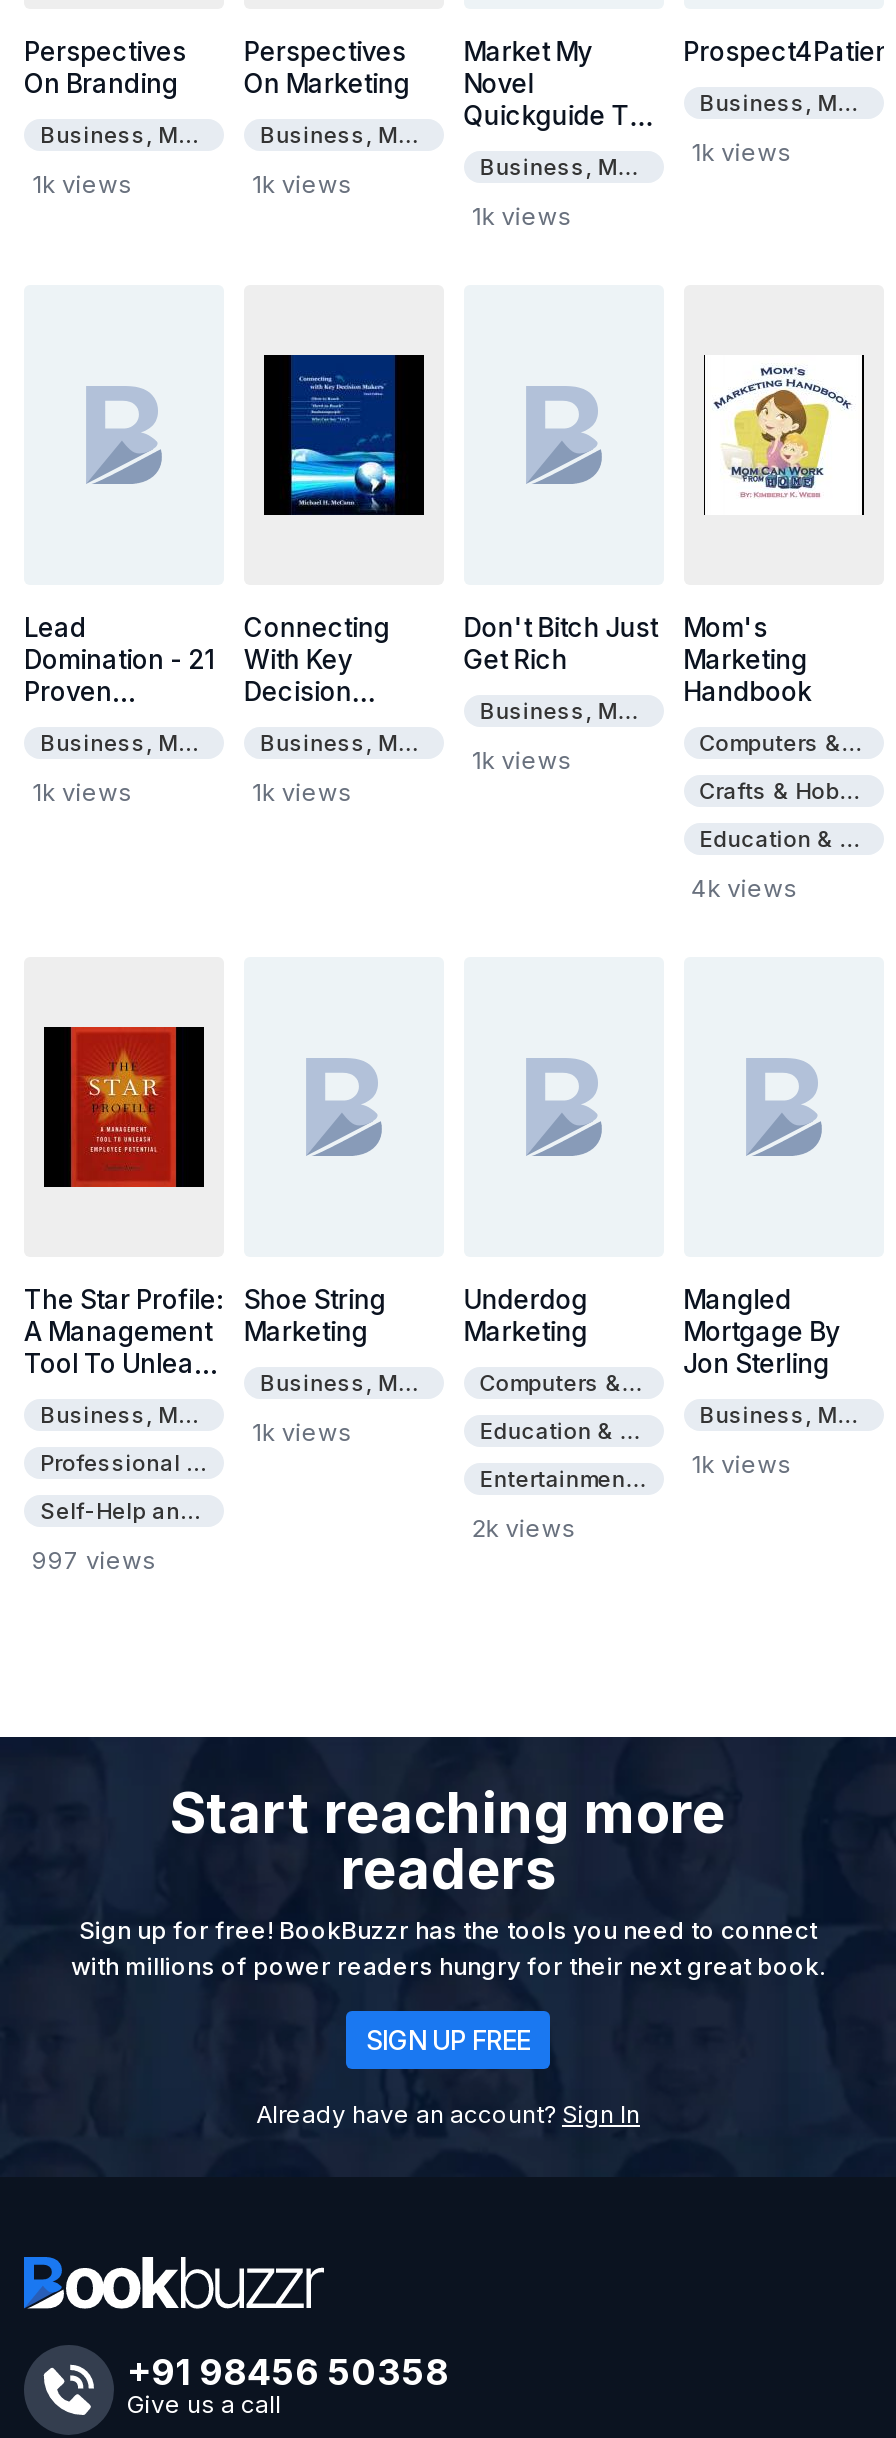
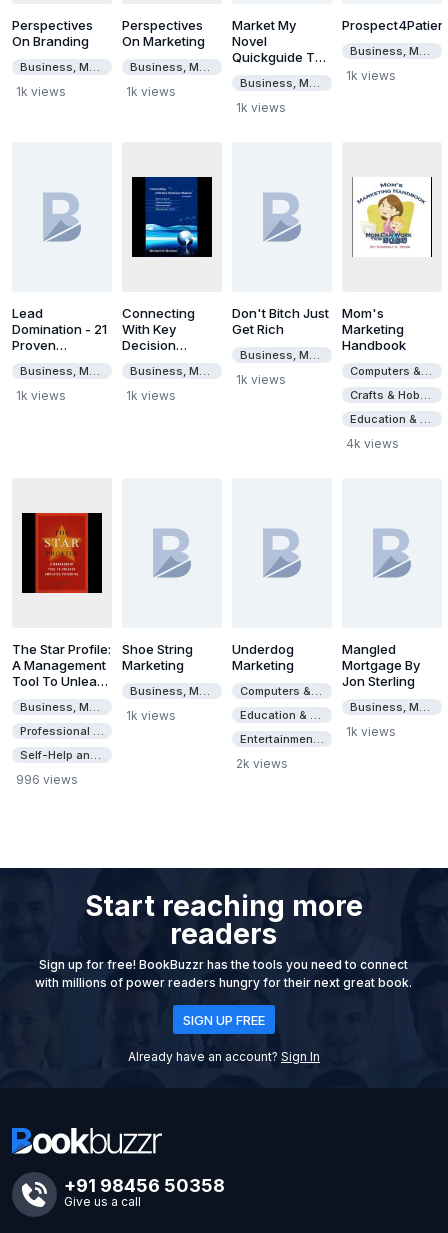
- 997 views
+ 996 views
